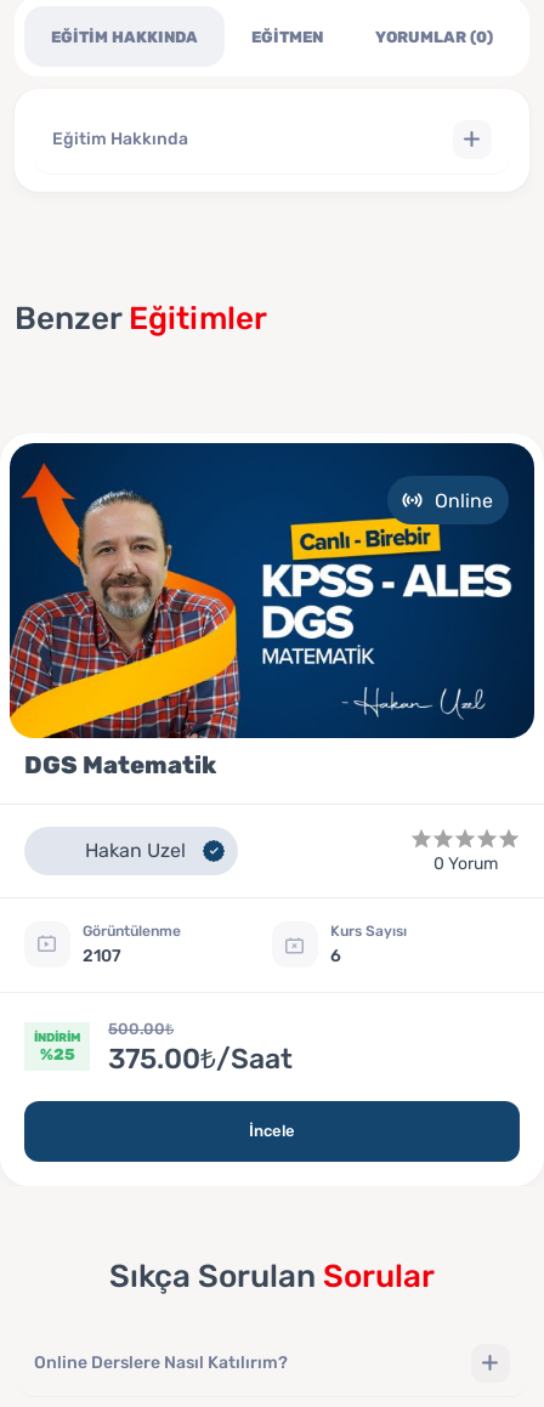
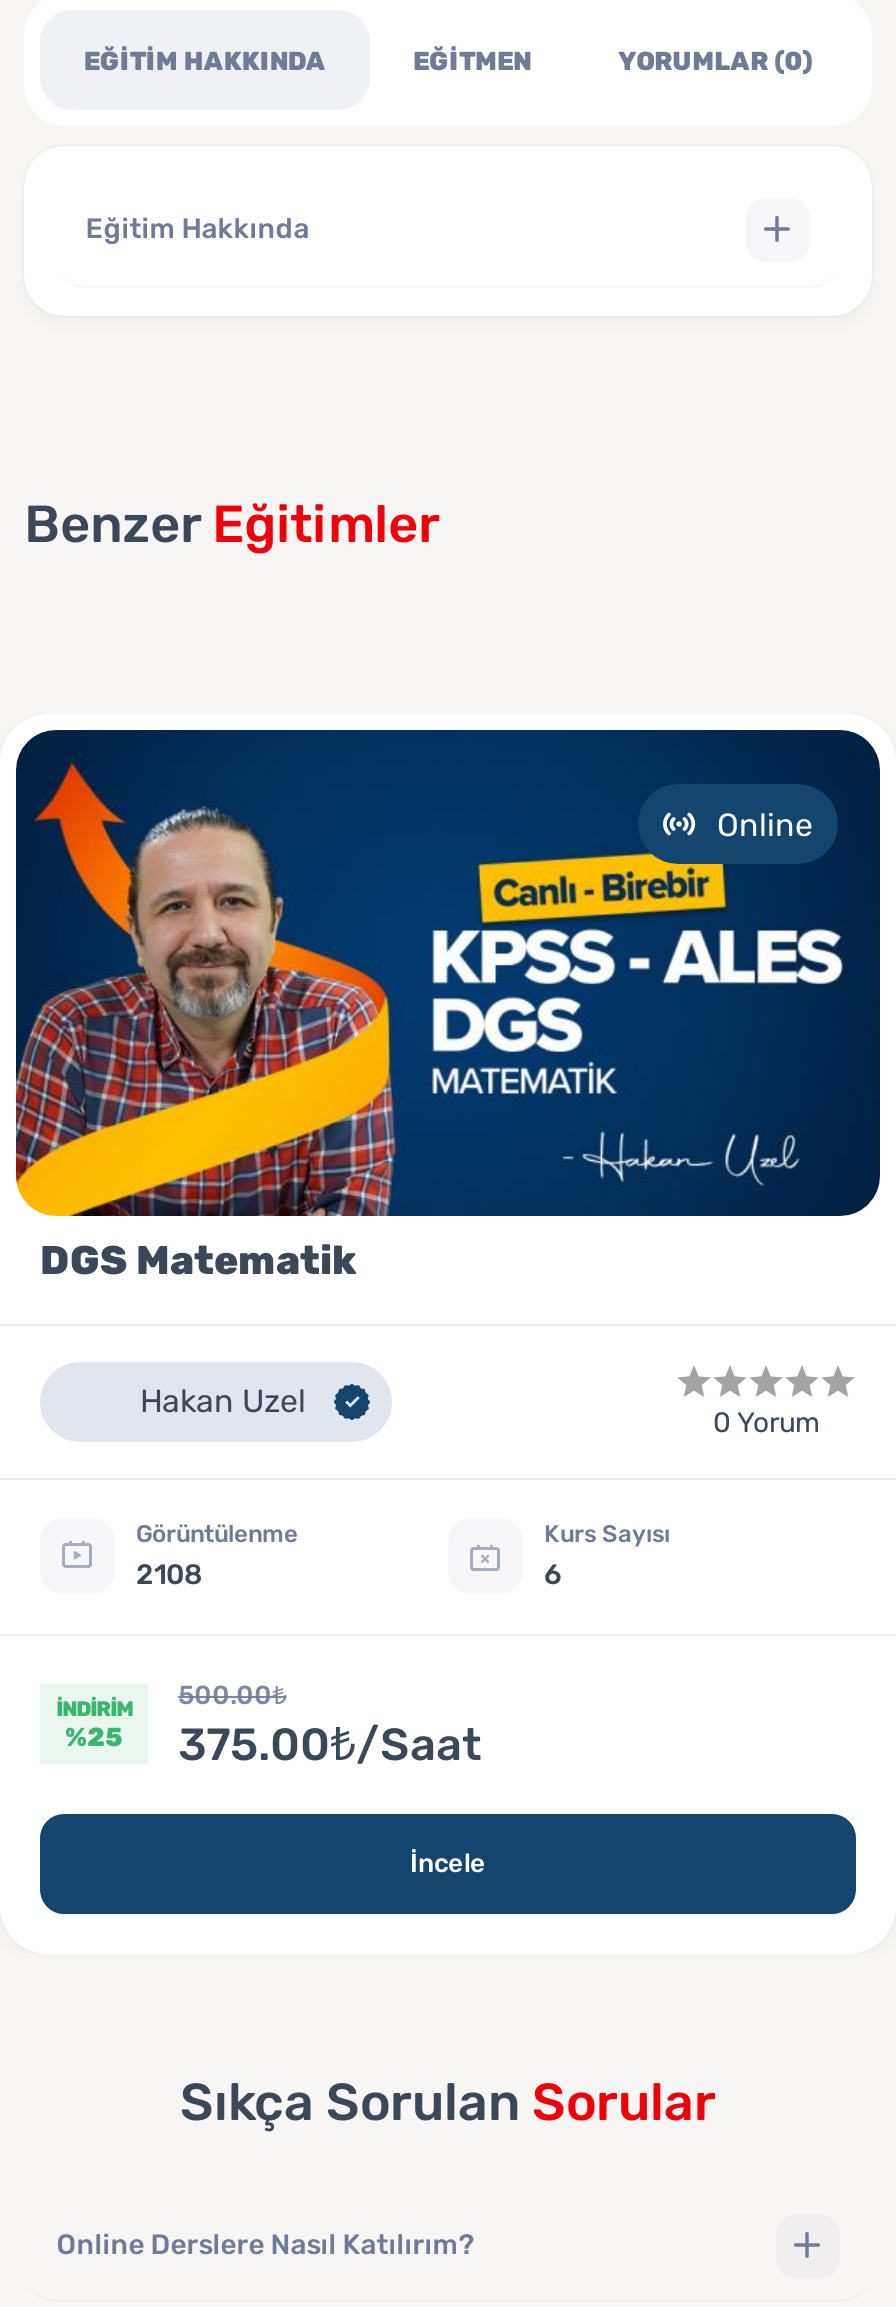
- 2107
+ 2108
